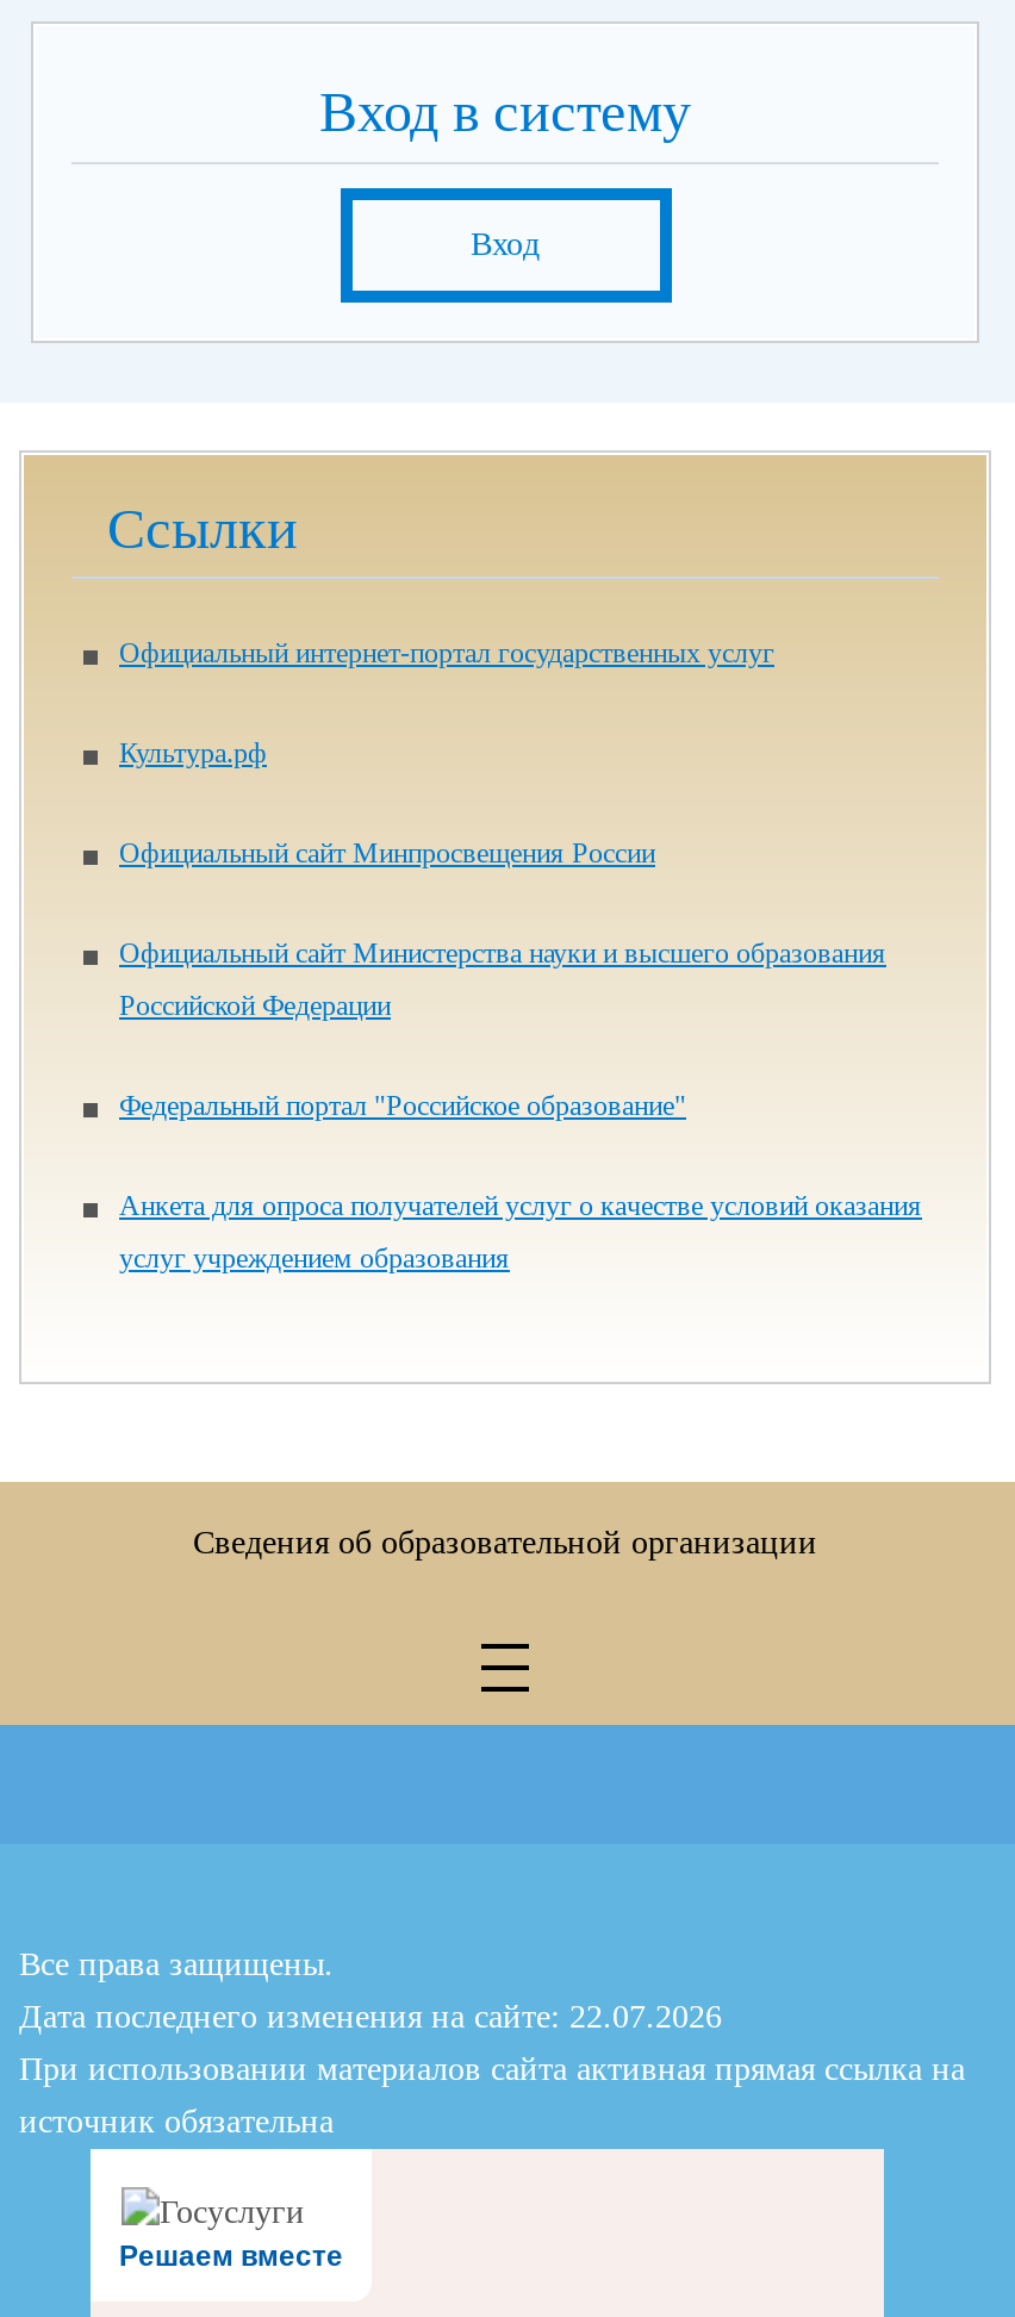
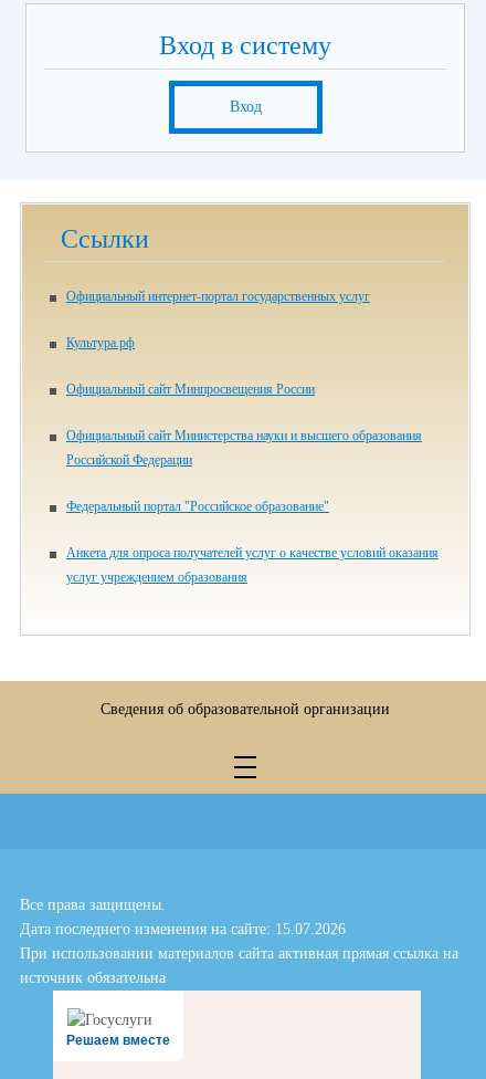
- Дата последнего изменения на сайте: 22.07.2026
+ Дата последнего изменения на сайте: 15.07.2026
